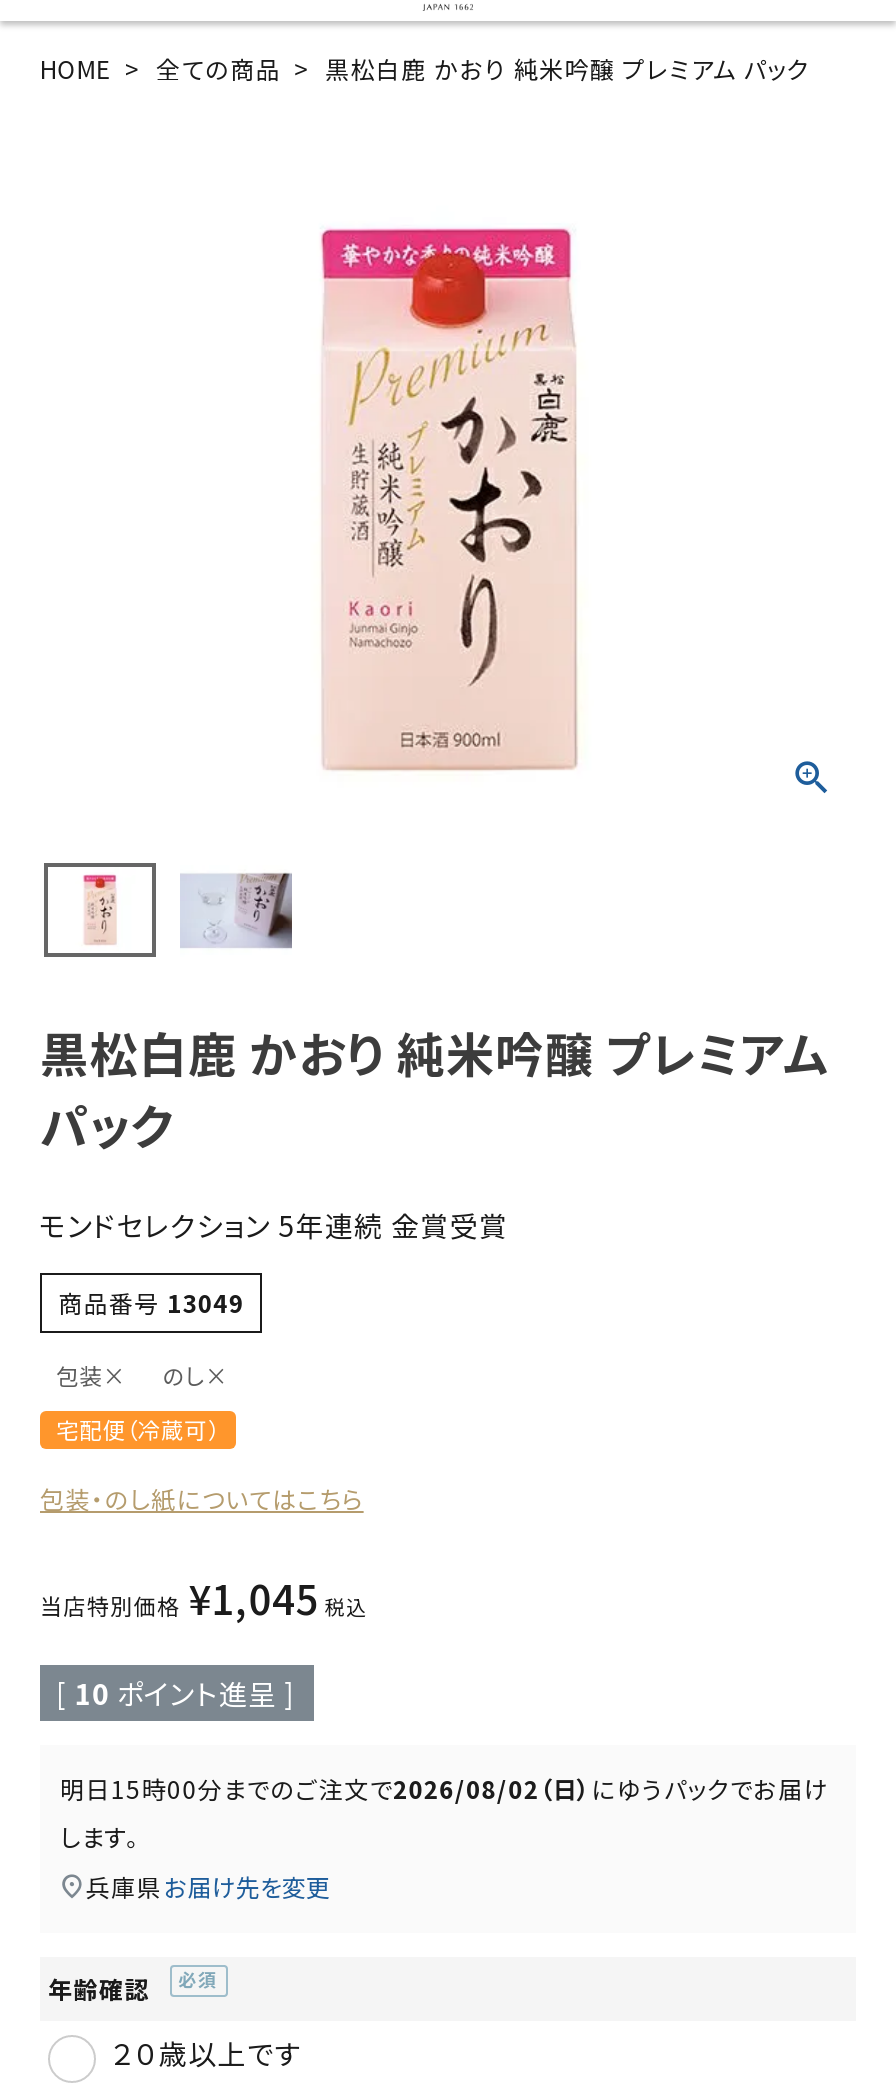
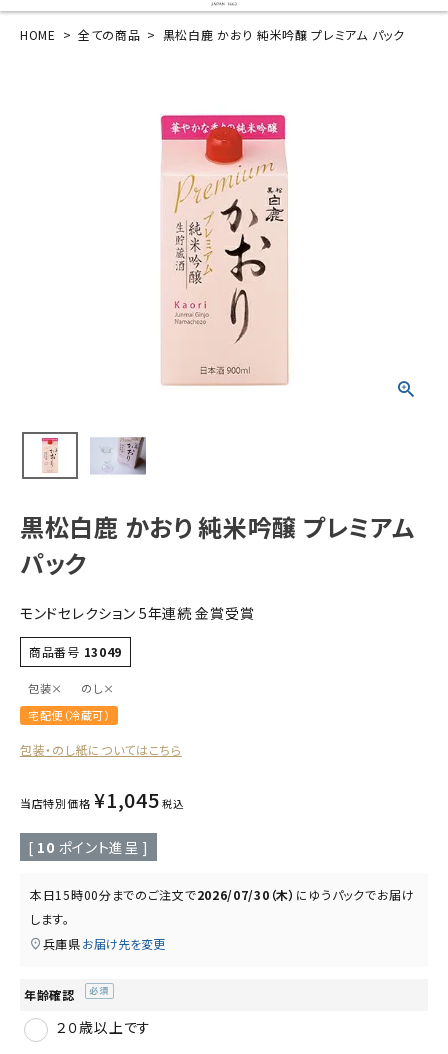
- 明日15時00分までのご注文で2026/08/02（日）にゆうパックでお届け
+ 本日15時00分までのご注文で2026/07/30（木）にゆうパックでお届け
